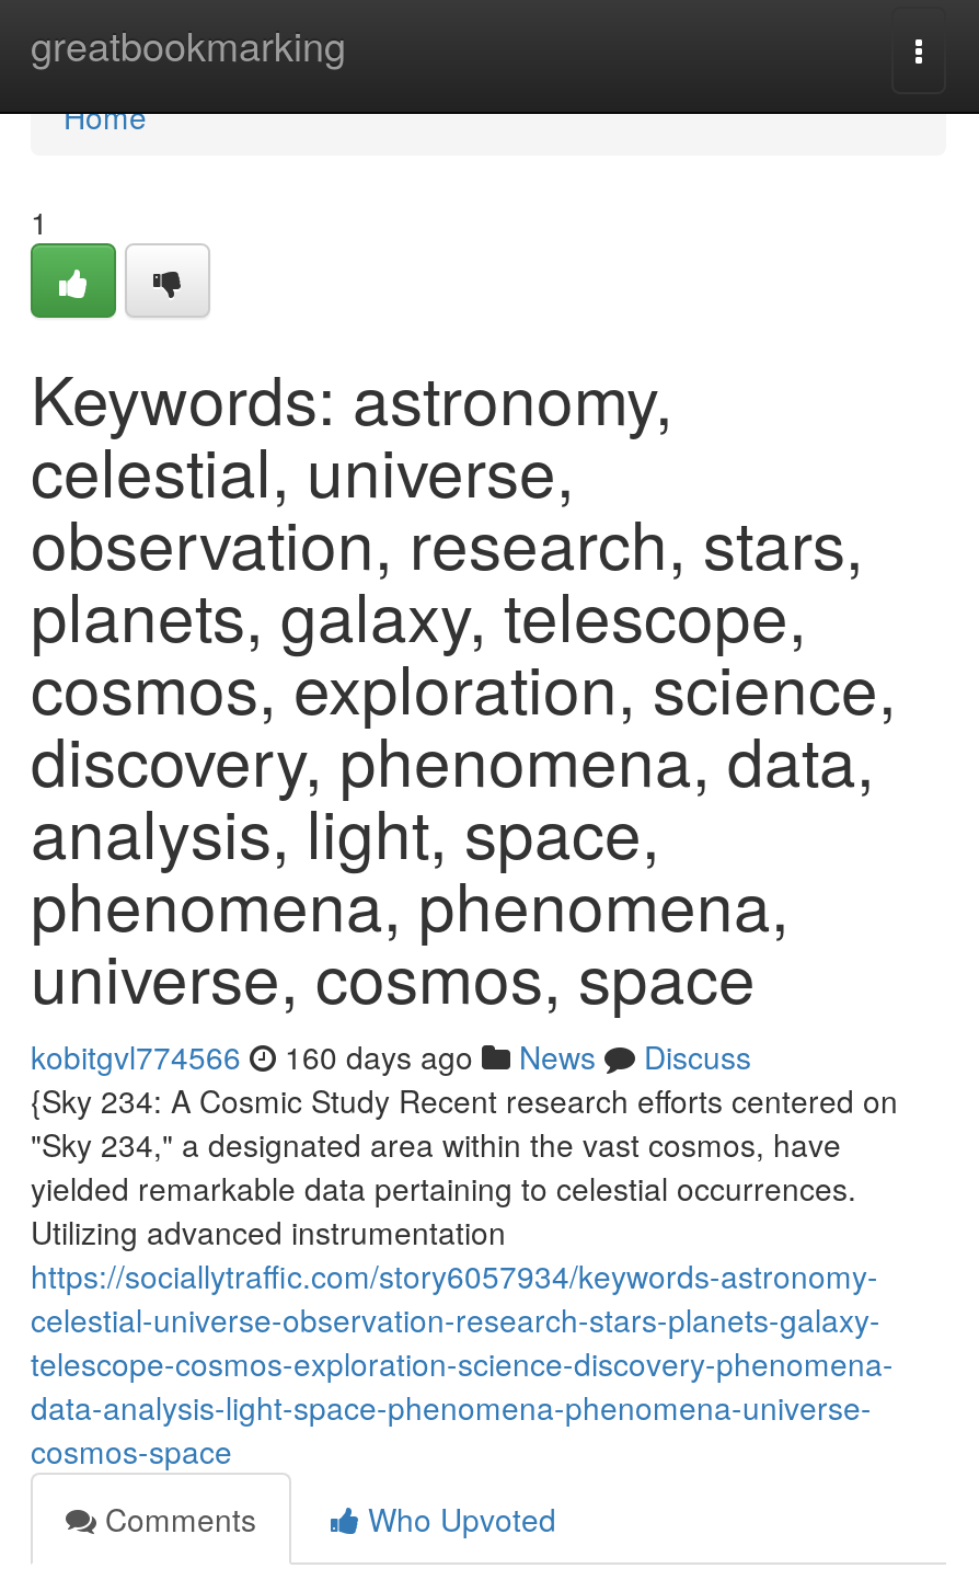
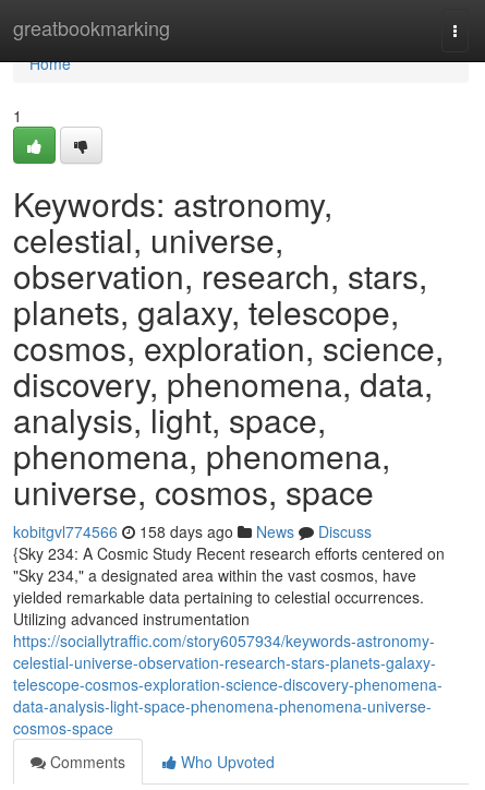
- kobitgvl774566 160 days ago News Discuss
+ kobitgvl774566 158 days ago News Discuss
